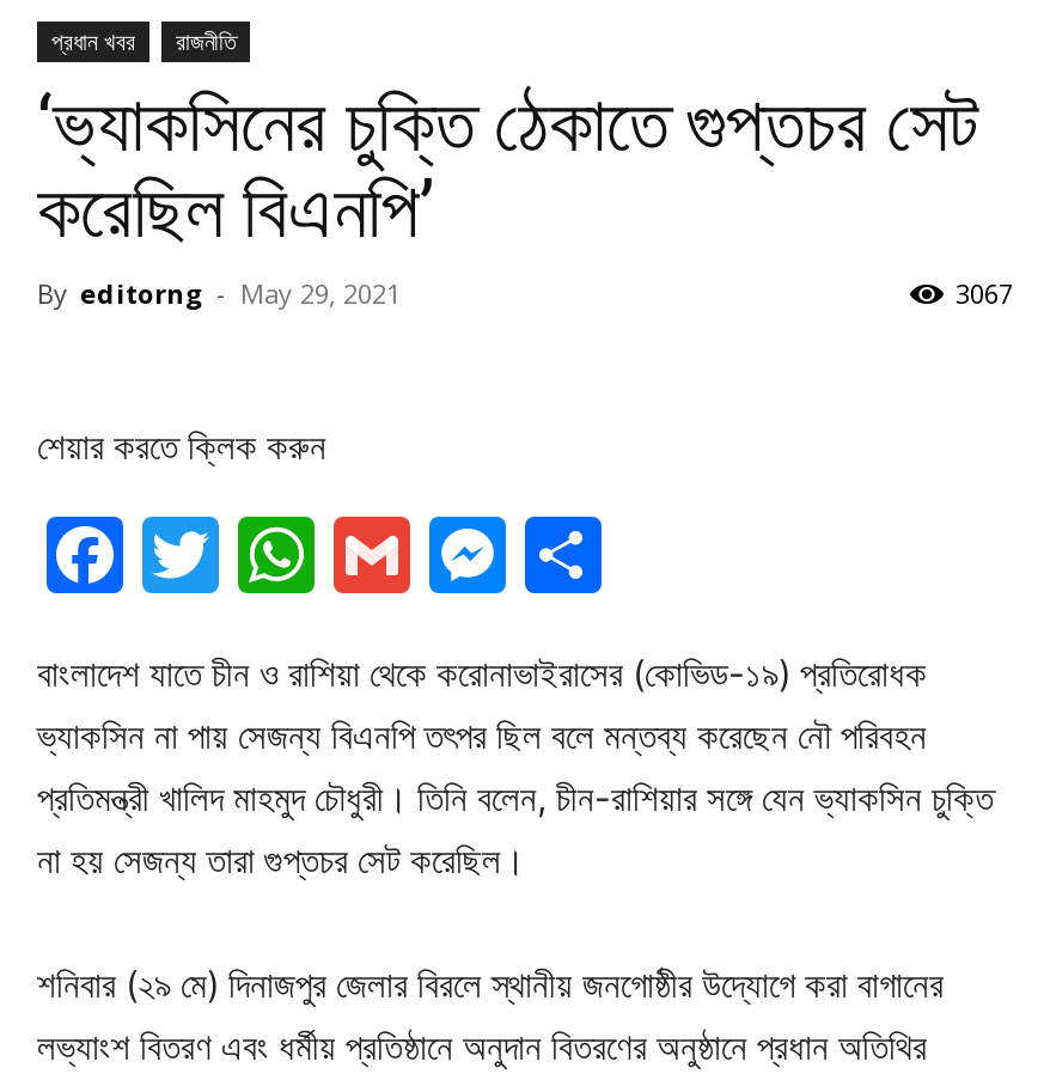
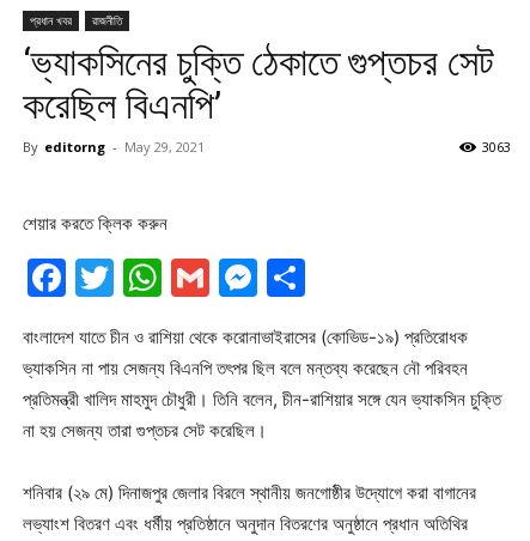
- 3067
+ 3063
